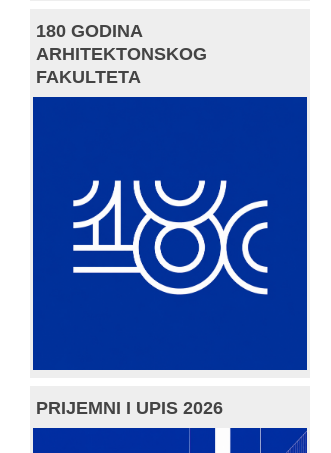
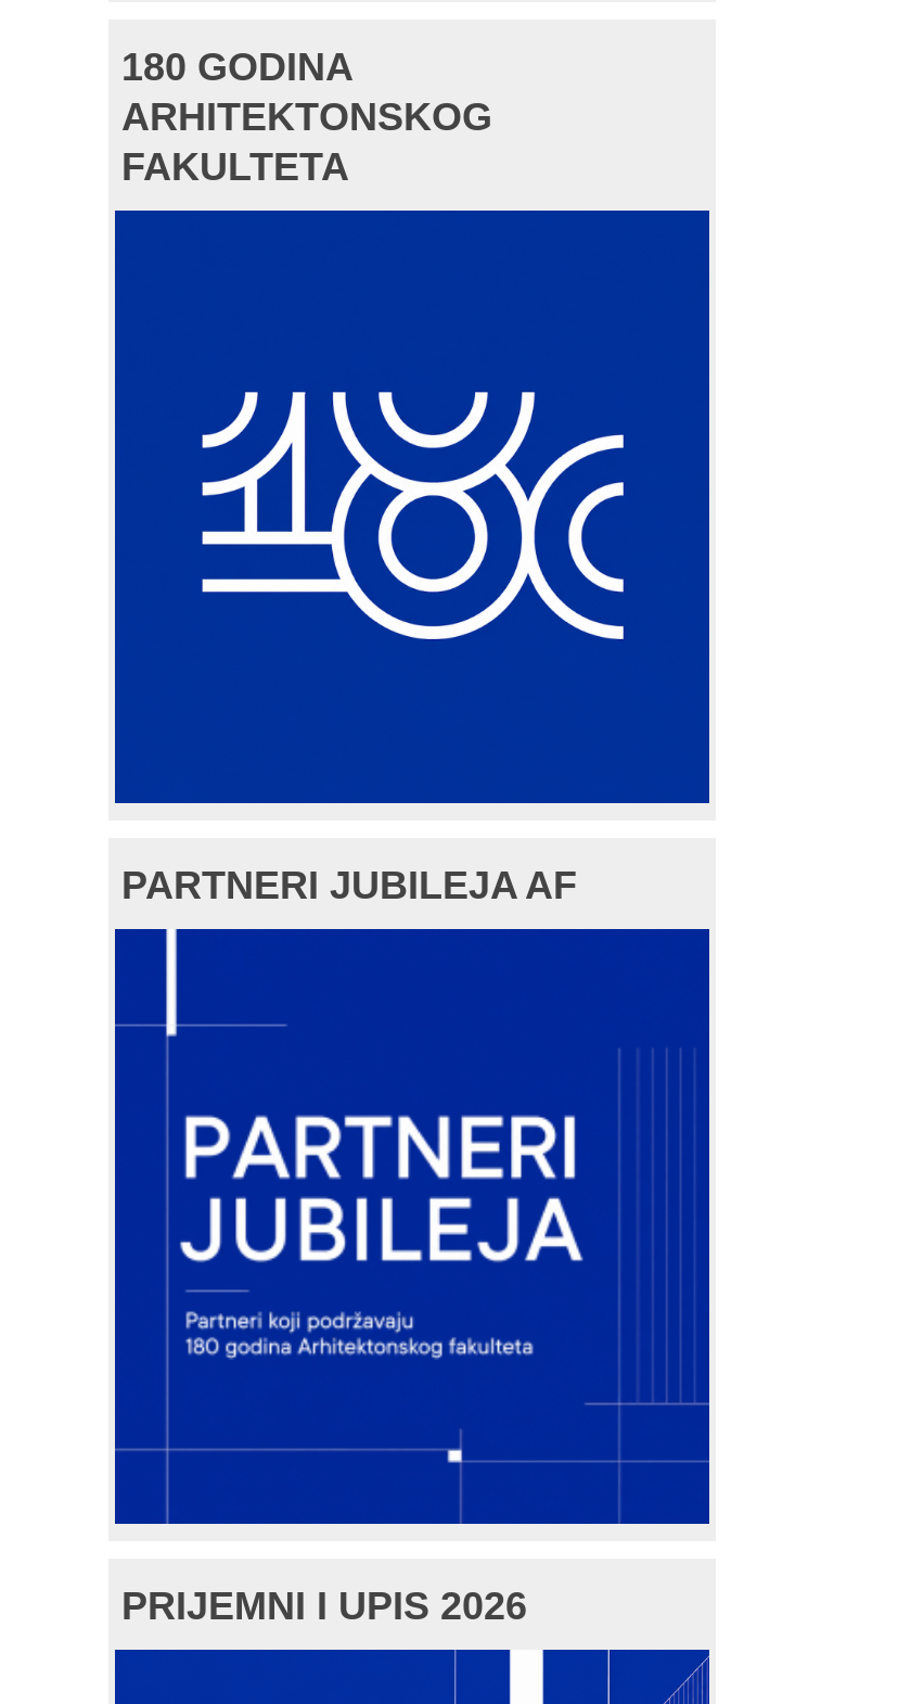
+ PARTNERI JUBILEJA AF

+ [image]
